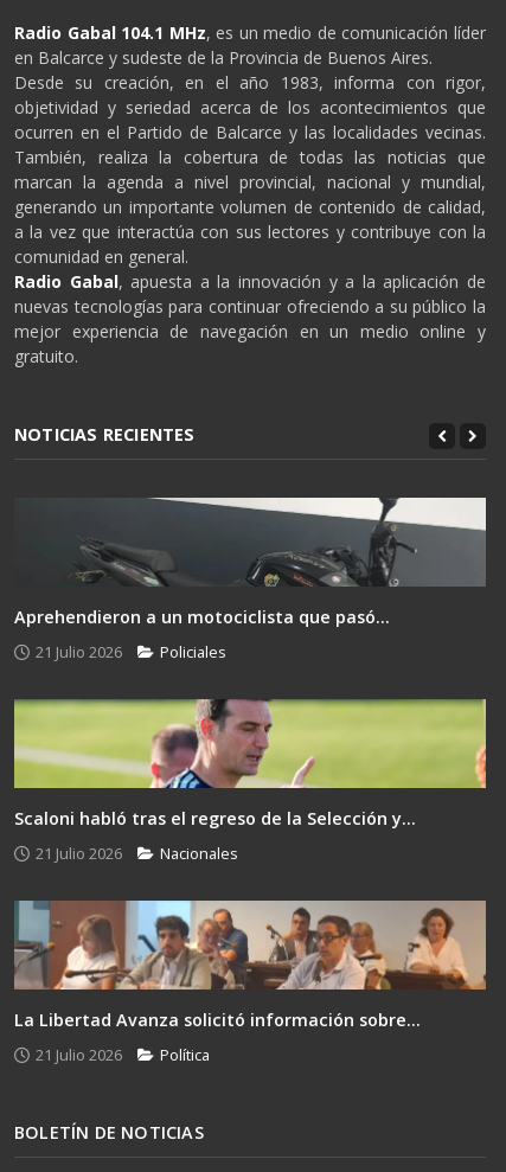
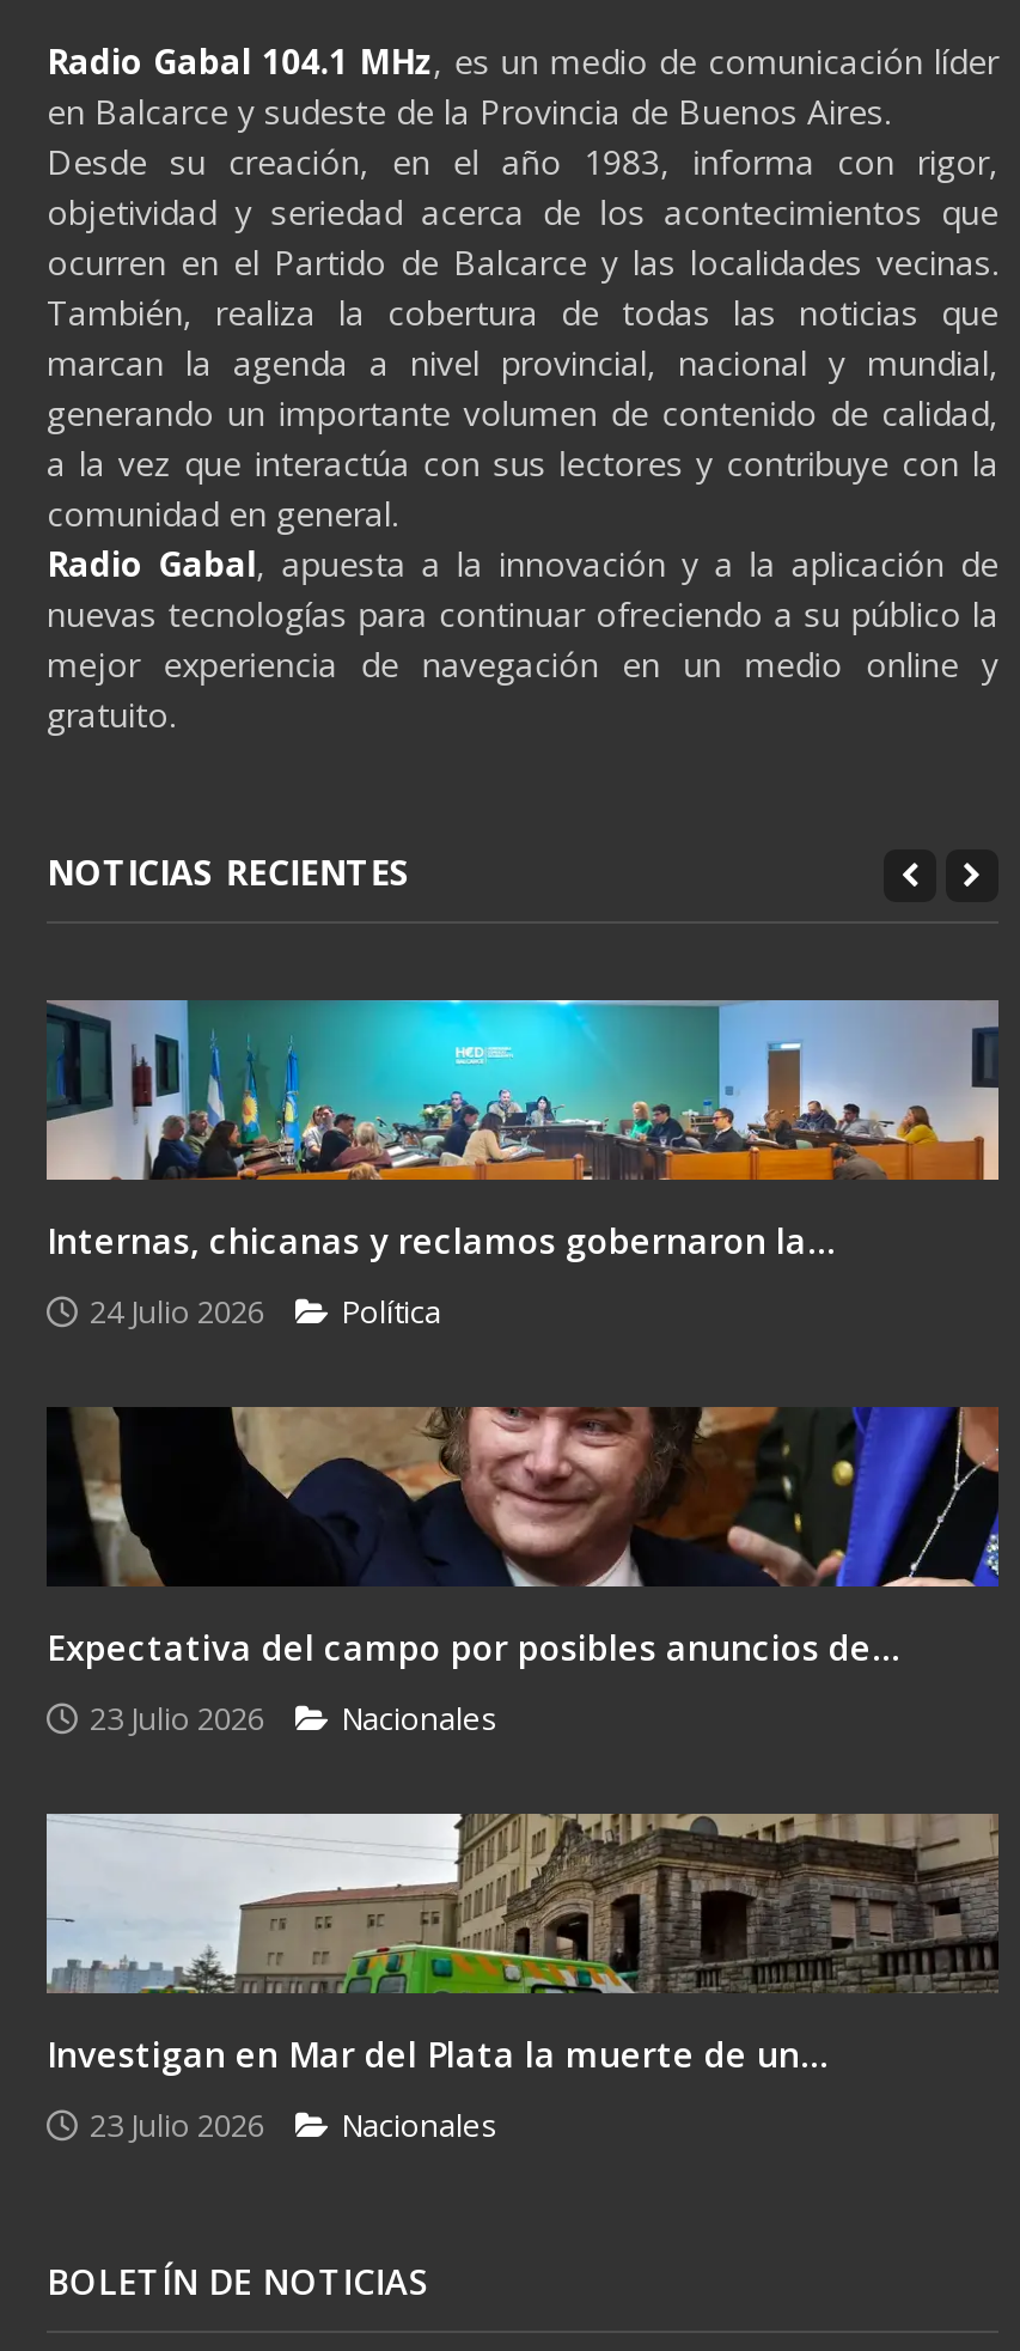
- [image]
- Aprehendieron a un motociclista que pasó...
+ [image]
+ Internas, chicanas y reclamos gobernaron la...

- 21 Julio 2026
- Policiales
+ 24 Julio 2026
+ Política

- [image]
- Scaloni habló tras el regreso de la Selección y...
+ [image]
+ Expectativa del campo por posibles anuncios de...

- 21 Julio 2026 Nacionales
+ 23 Julio 2026 Nacionales

- [image]
- La Libertad Avanza solicitó información sobre...
+ [image]
+ Investigan en Mar del Plata la muerte de un...

- 21 Julio 2026
- Política
+ 23 Julio 2026
+ Nacionales
